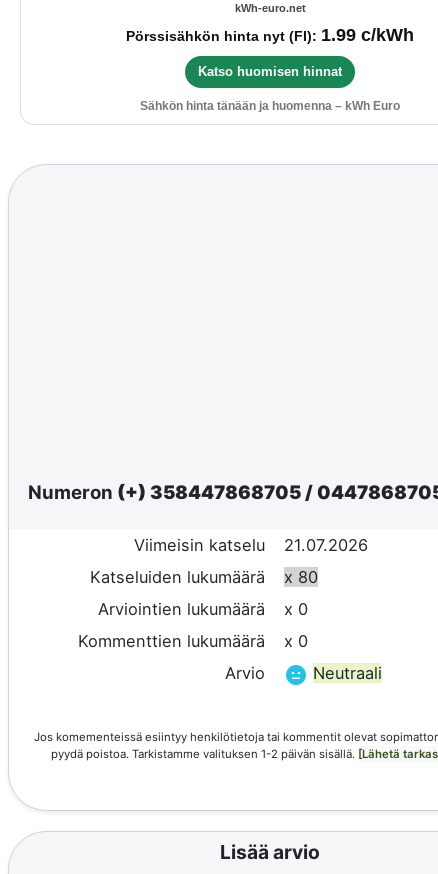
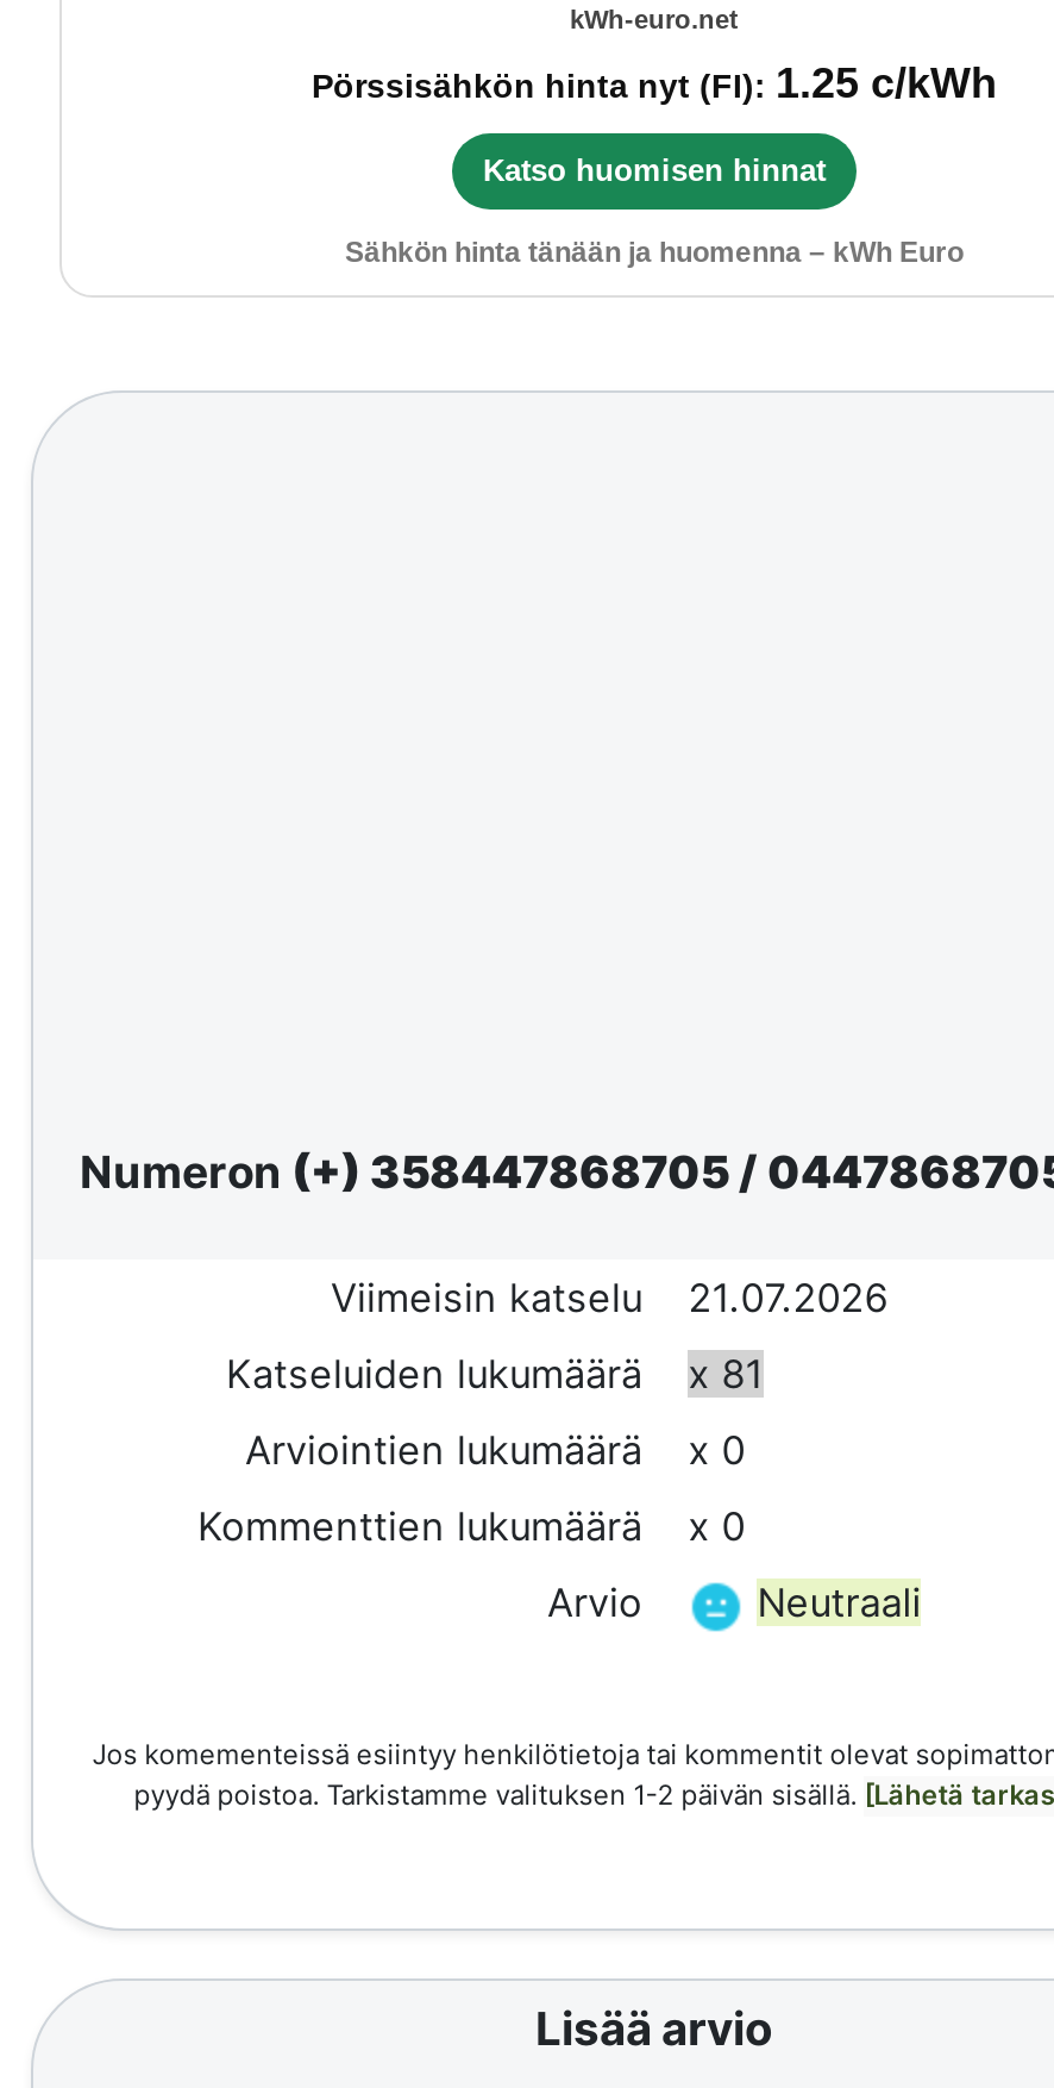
- Pörssisähkön hinta nyt (FI): 1.99 c/kWh
+ Pörssisähkön hinta nyt (FI): 1.25 c/kWh

- Katseluiden lukumäärä x 80
+ Katseluiden lukumäärä x 81
